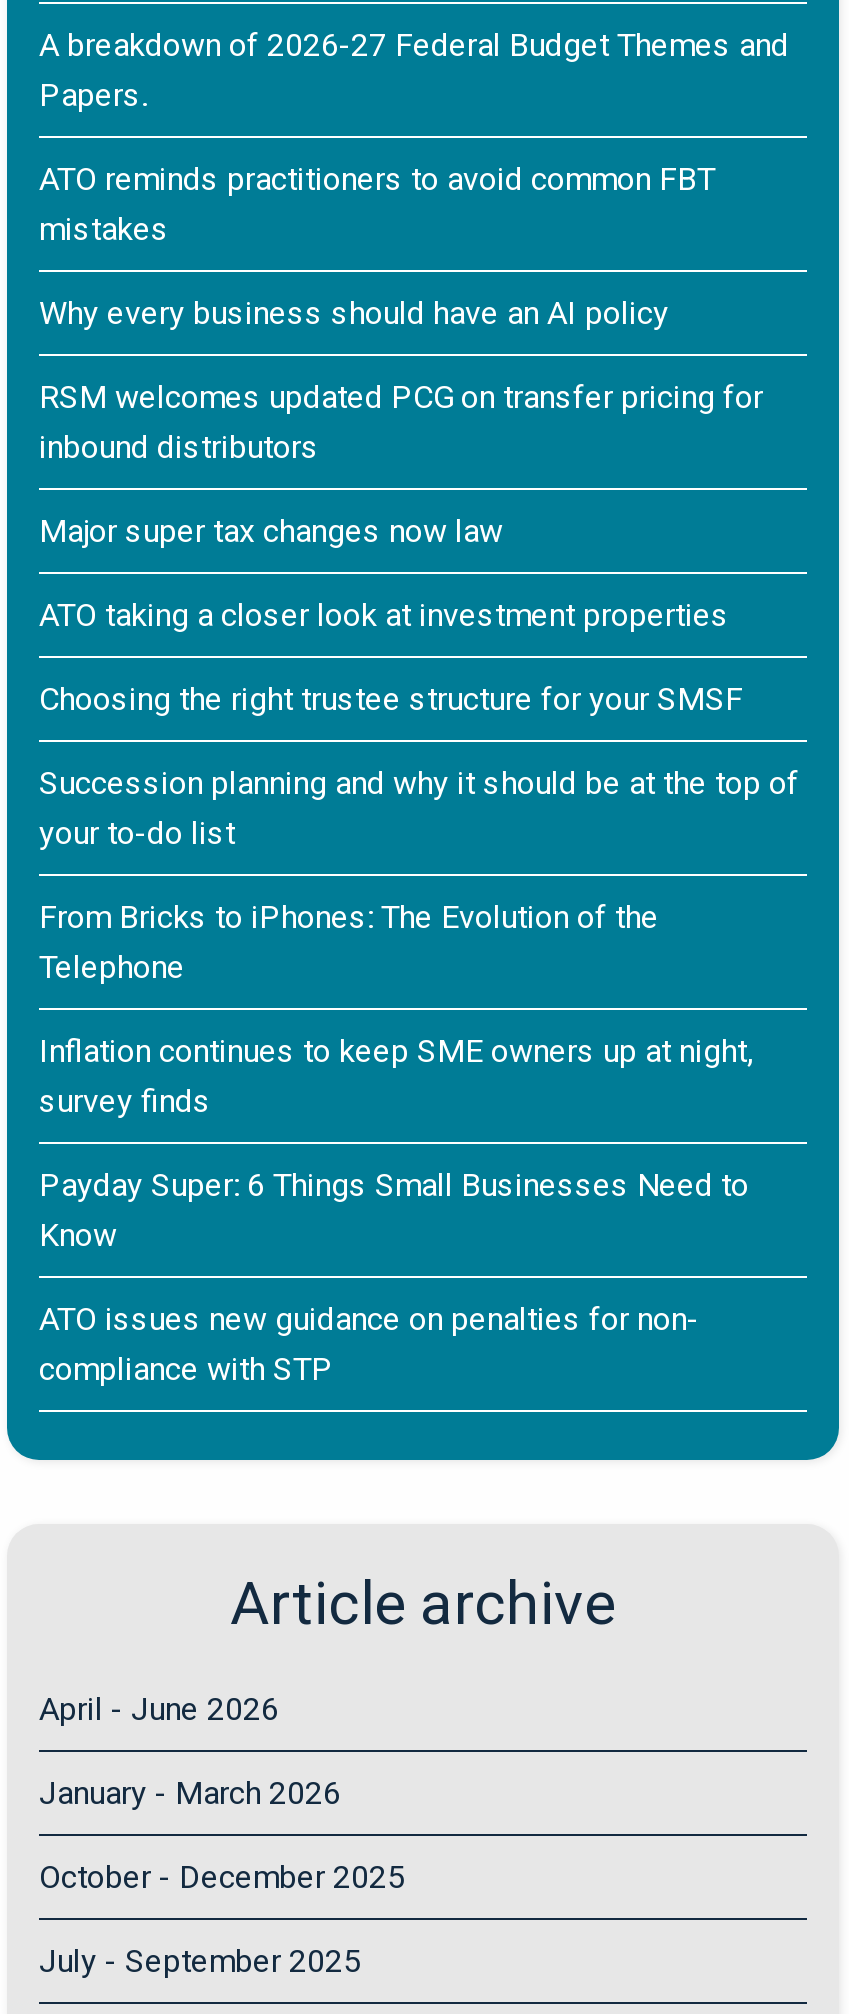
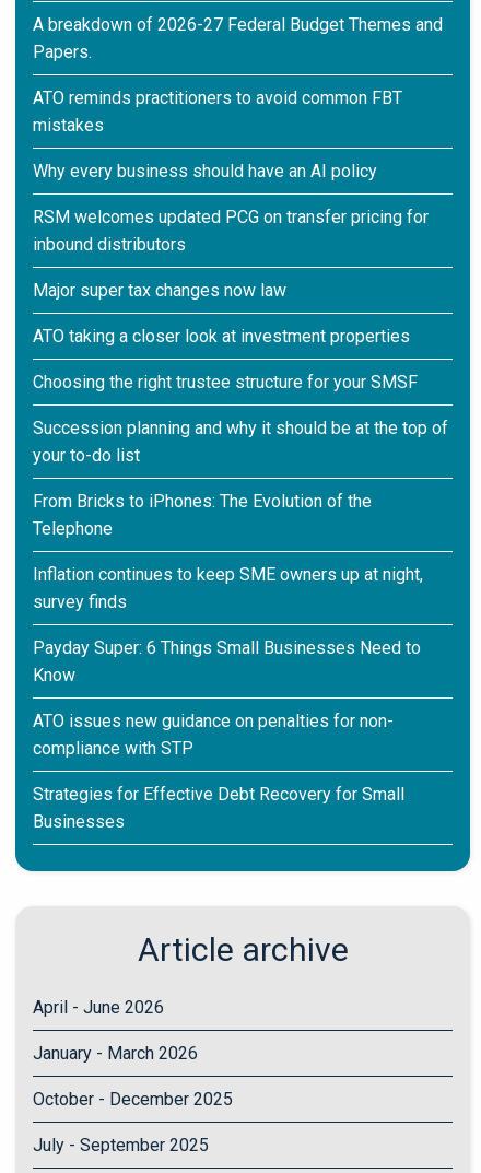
+ Strategies for Effective Debt Recovery for Small
+ Businesses
